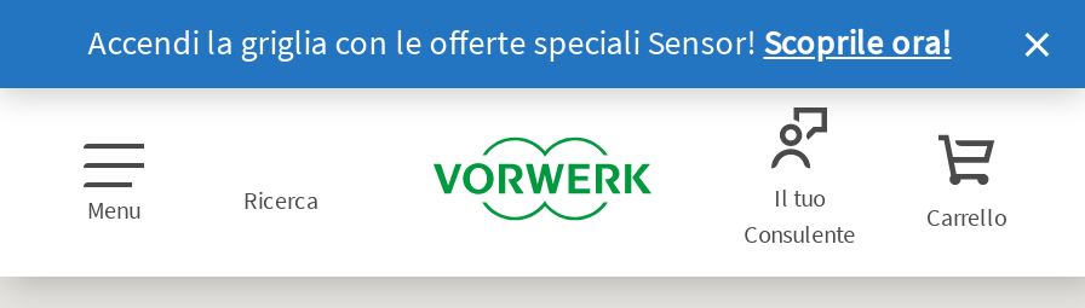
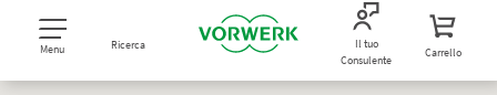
- Accendi la griglia con le offerte speciali Sensor! Scoprile ora!
